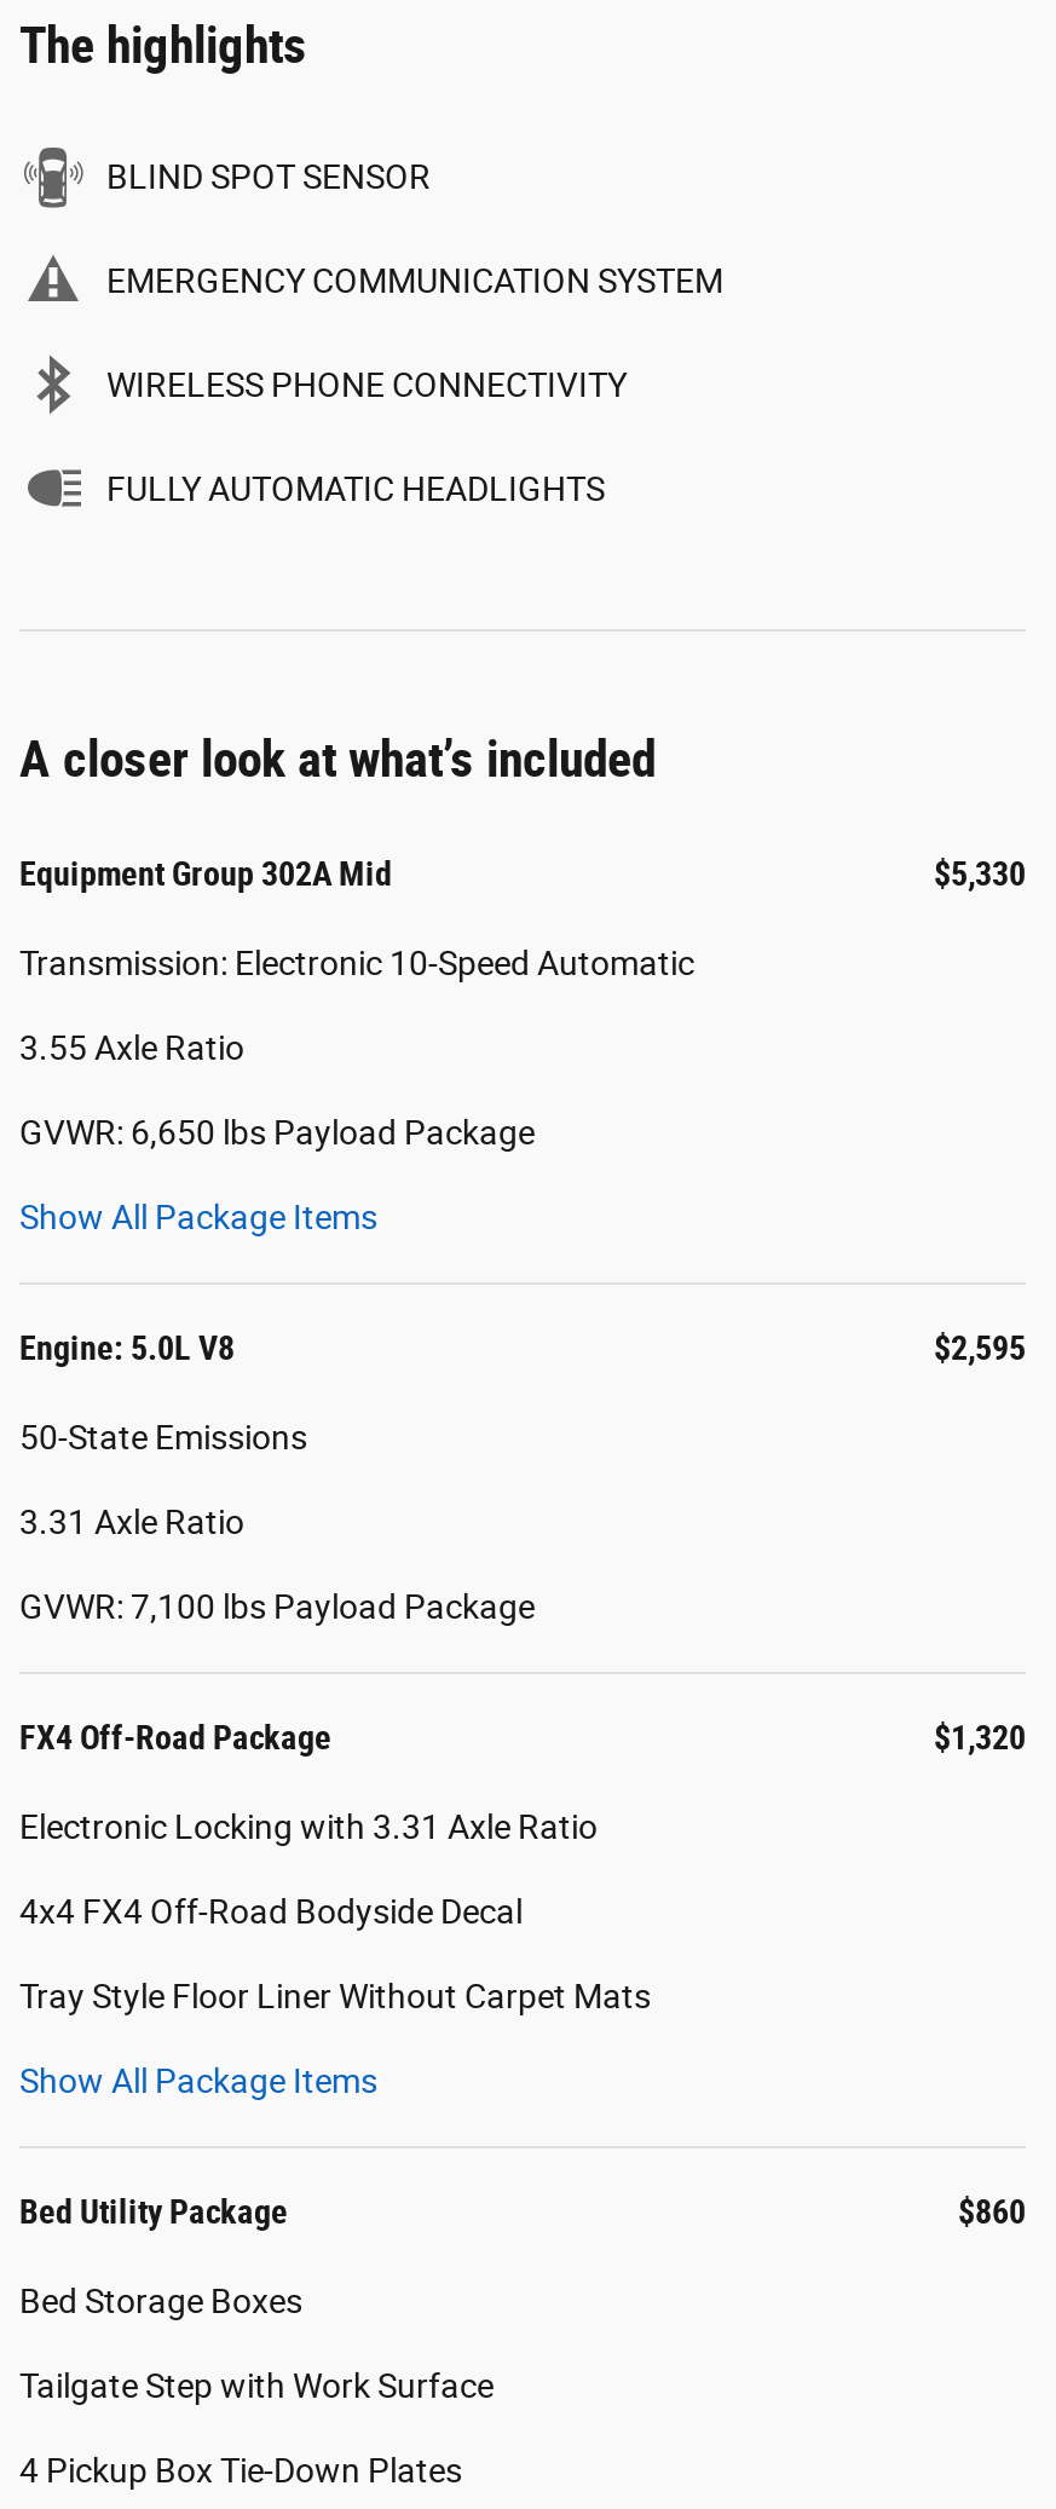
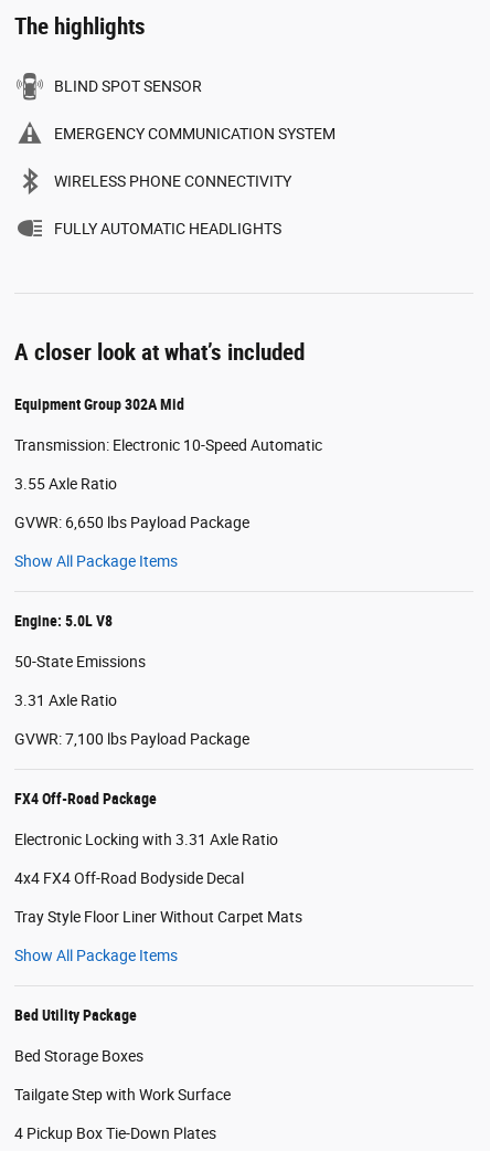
- $5,330

- $2,595

- $1,320

- $860
